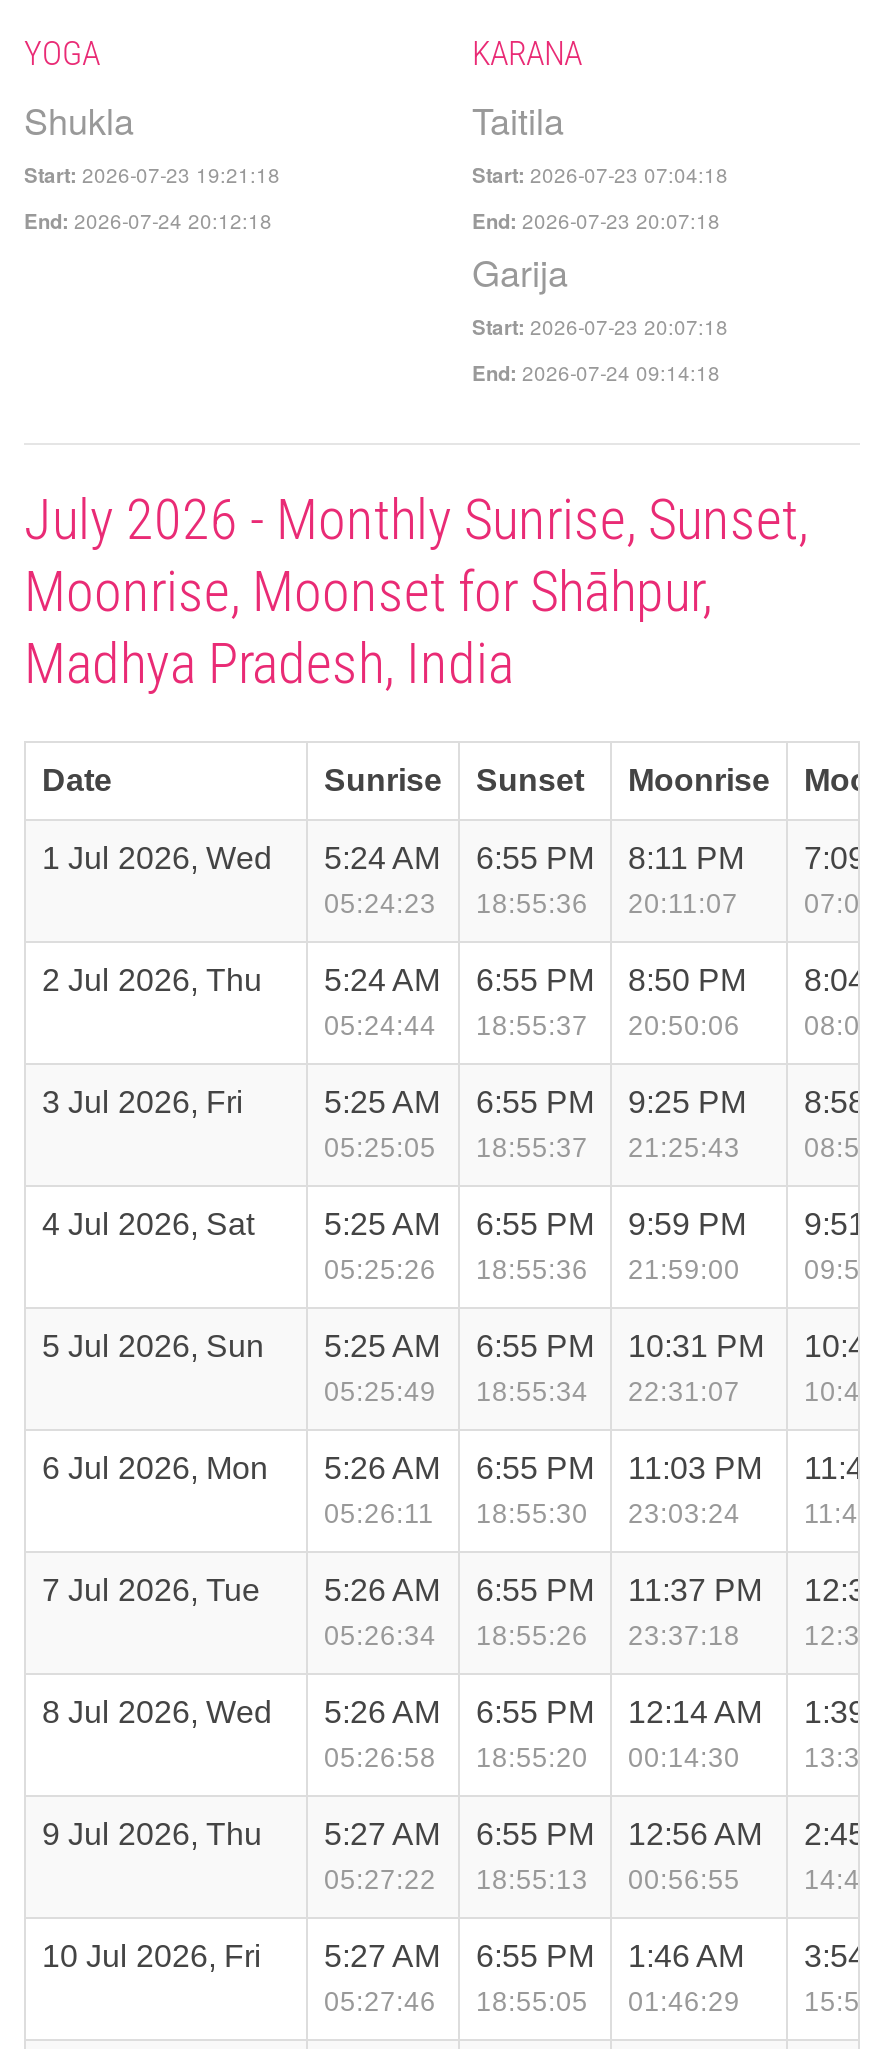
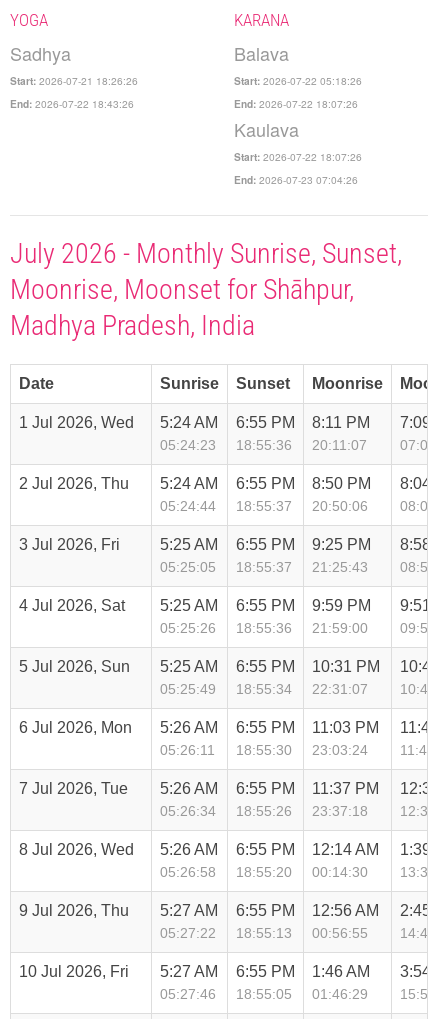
- Shukla
- Start: 2026-07-23 19:21:18
+ Sadhya
+ Start: 2026-07-21 18:26:26

- Taitila
- Start: 2026-07-23 07:04:18
+ Balava
+ Start: 2026-07-22 05:18:26

- End: 2026-07-24 20:12:18
+ End: 2026-07-22 18:43:26

- End: 2026-07-23 20:07:18
- Garija
- Start: 2026-07-23 20:07:18
+ End: 2026-07-22 18:07:26
+ Kaulava
+ Start: 2026-07-22 18:07:26

- End: 2026-07-24 09:14:18
+ End: 2026-07-23 07:04:26
